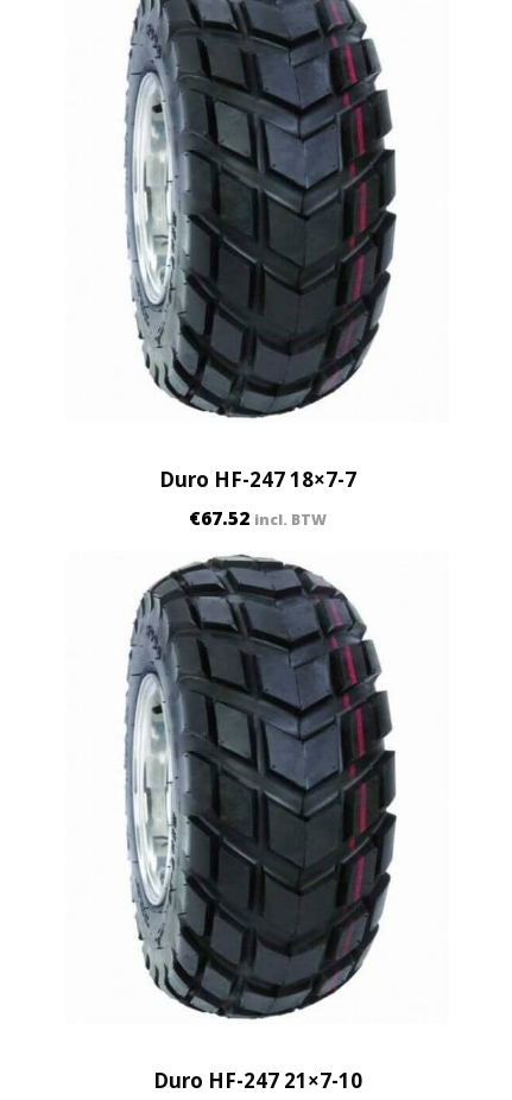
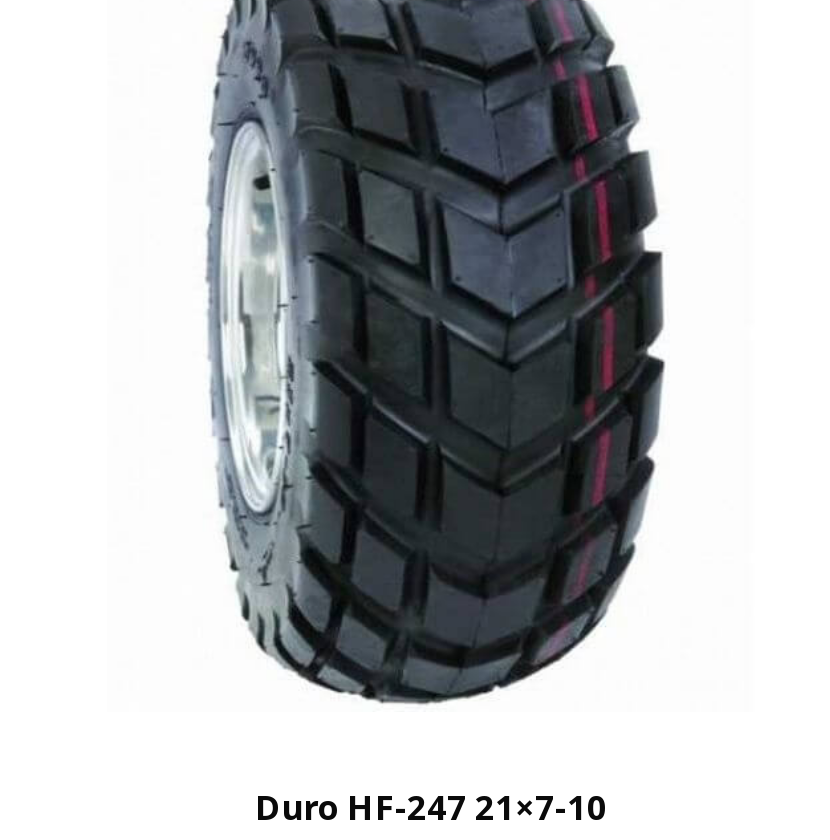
- Duro HF-247 18×7-7
- €67.52 incl. BTW

- [image]
